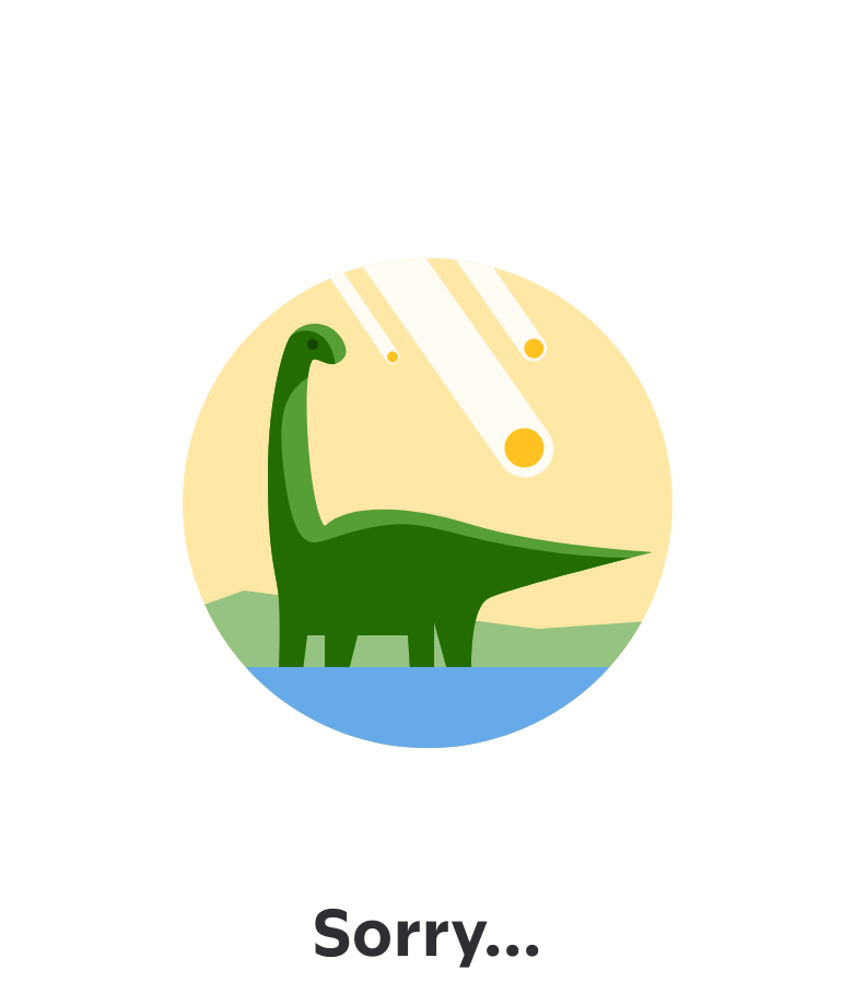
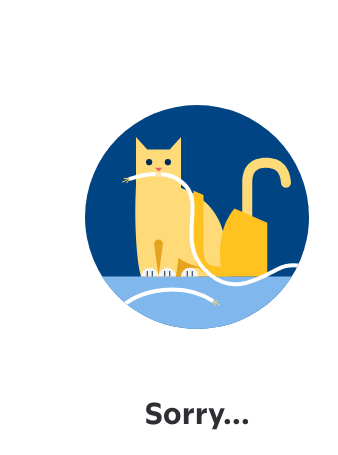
- [image]
+ [image]
